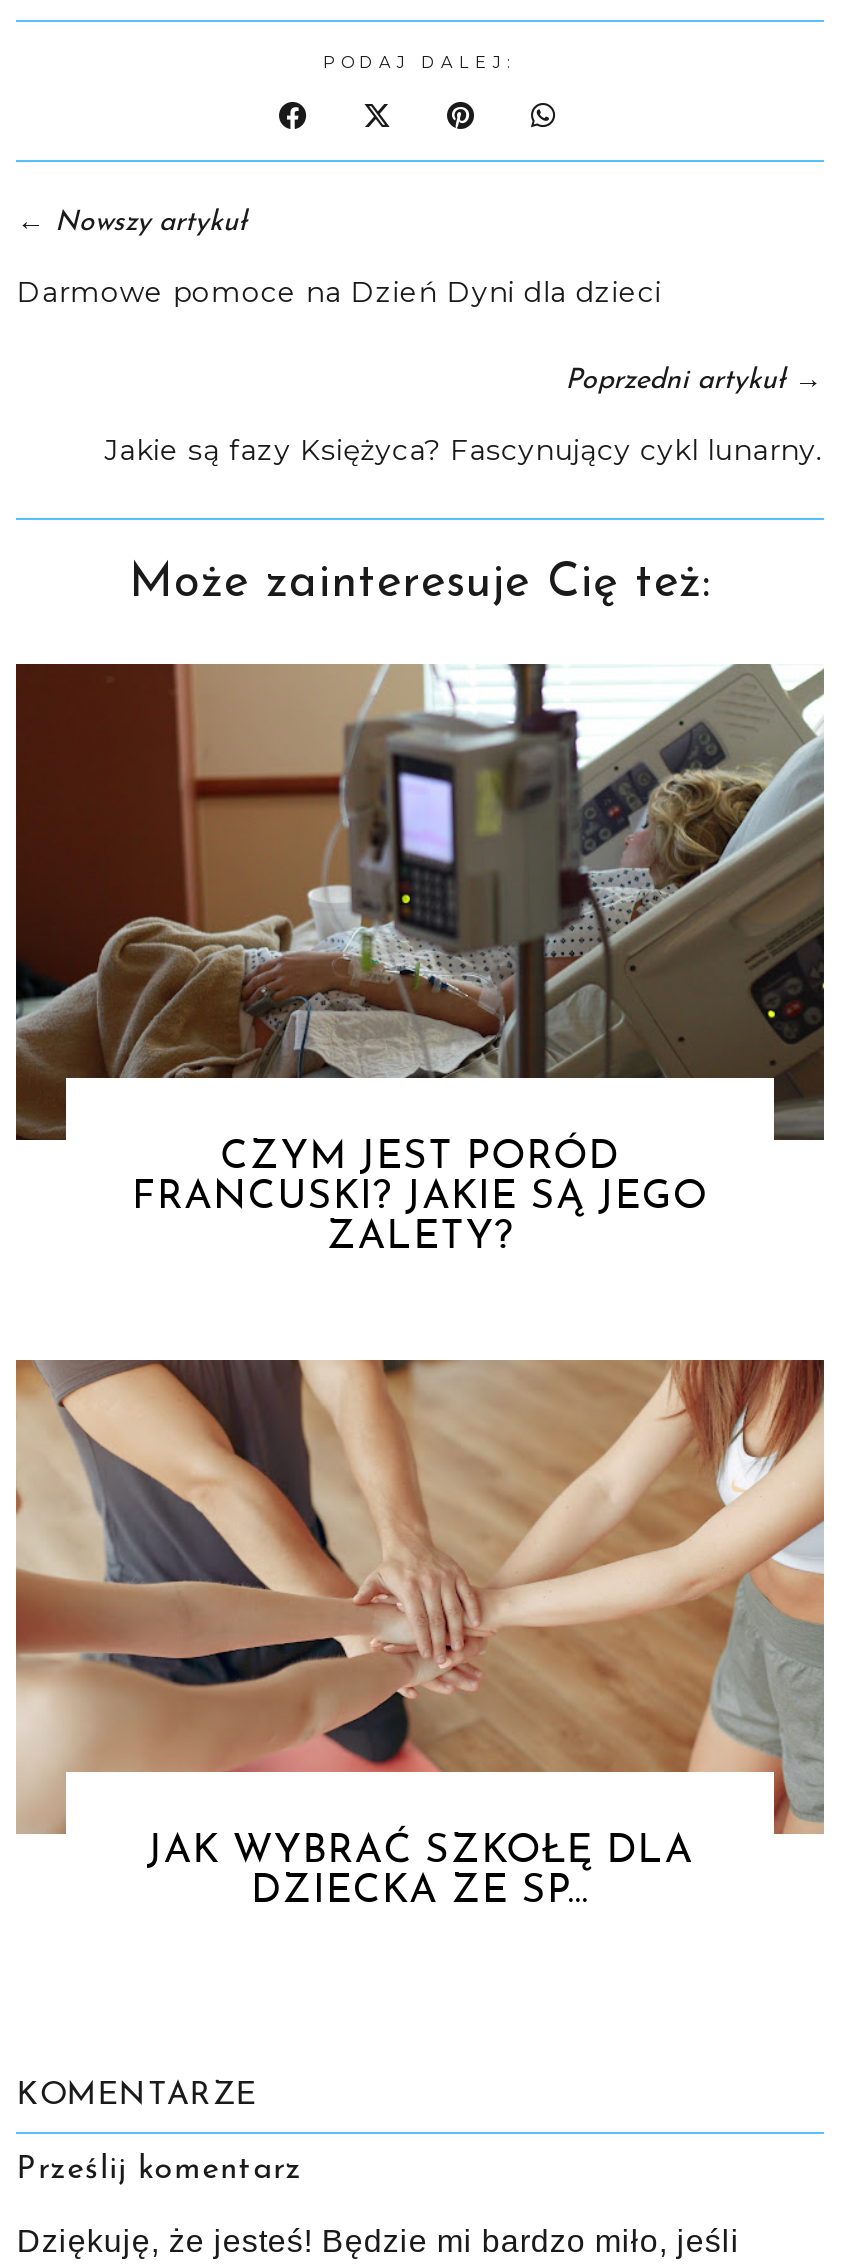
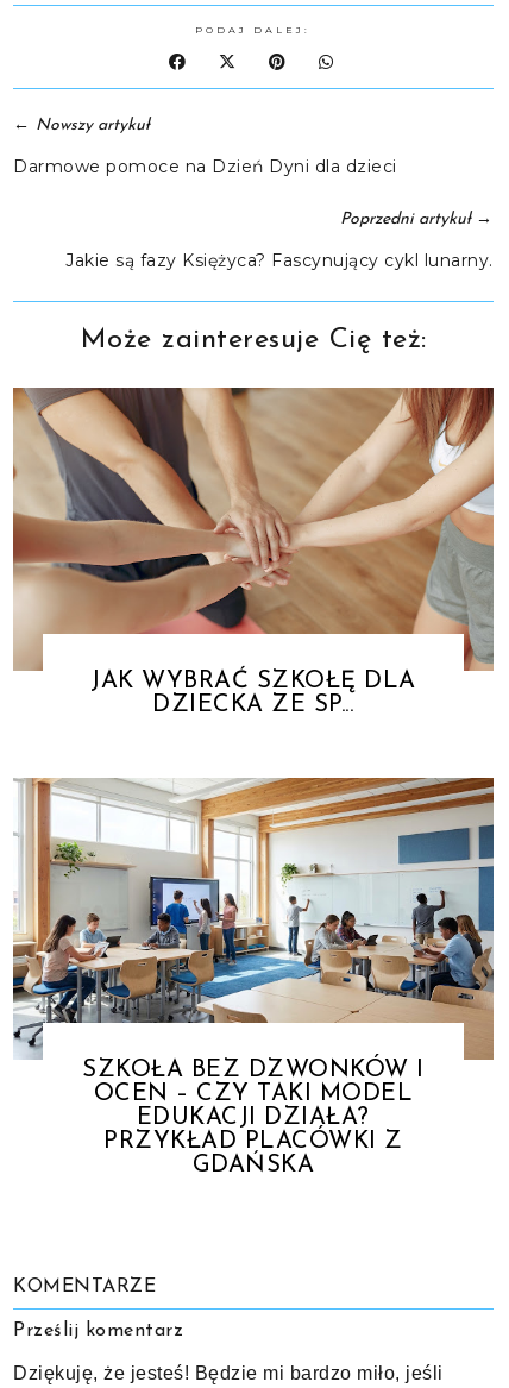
- [image]
- CZYM JEST PORÓD
- FRANCUSKI? JAKIE SĄ JEGO
- ZALETY?

moved up: [image] | JAK WYBRAĆ SZKOŁĘ DLA | DZIECKA ZE SP...

+ [image]
+ SZKOŁA BEZ DZWONKÓW I
+ OCEN – CZY TAKI MODEL
+ EDUKACJI DZIAŁA?
+ PRZYKŁAD PLACÓWKI Z
+ GDAŃSKA
